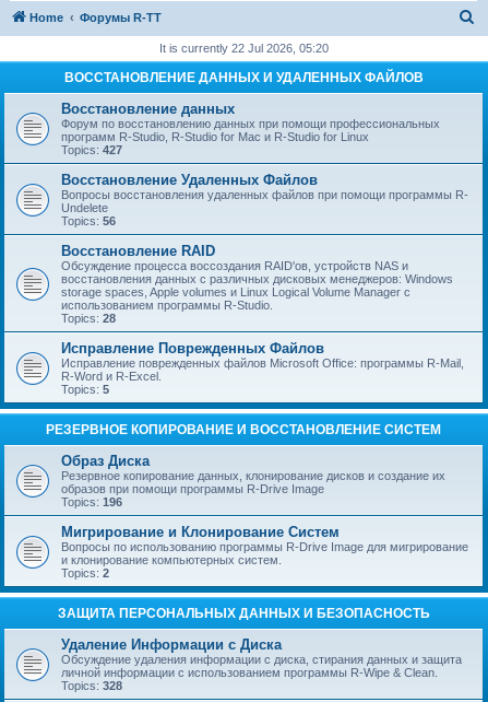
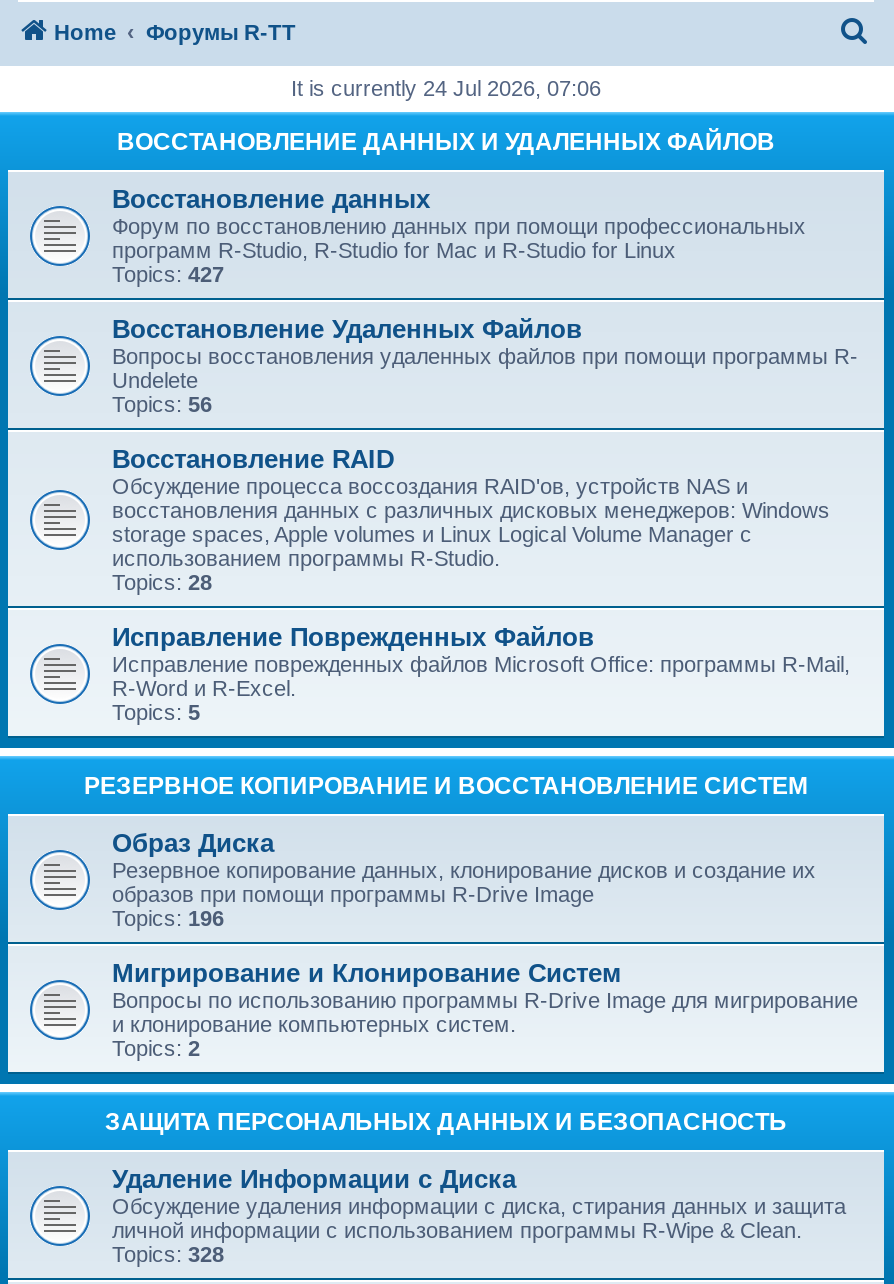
- It is currently 22 Jul 2026, 05:20
+ It is currently 24 Jul 2026, 07:06
